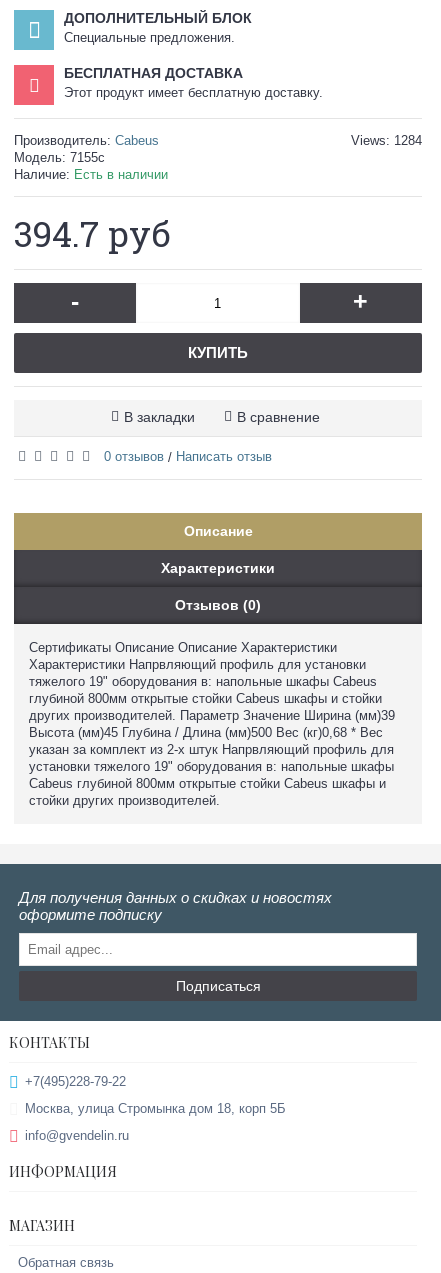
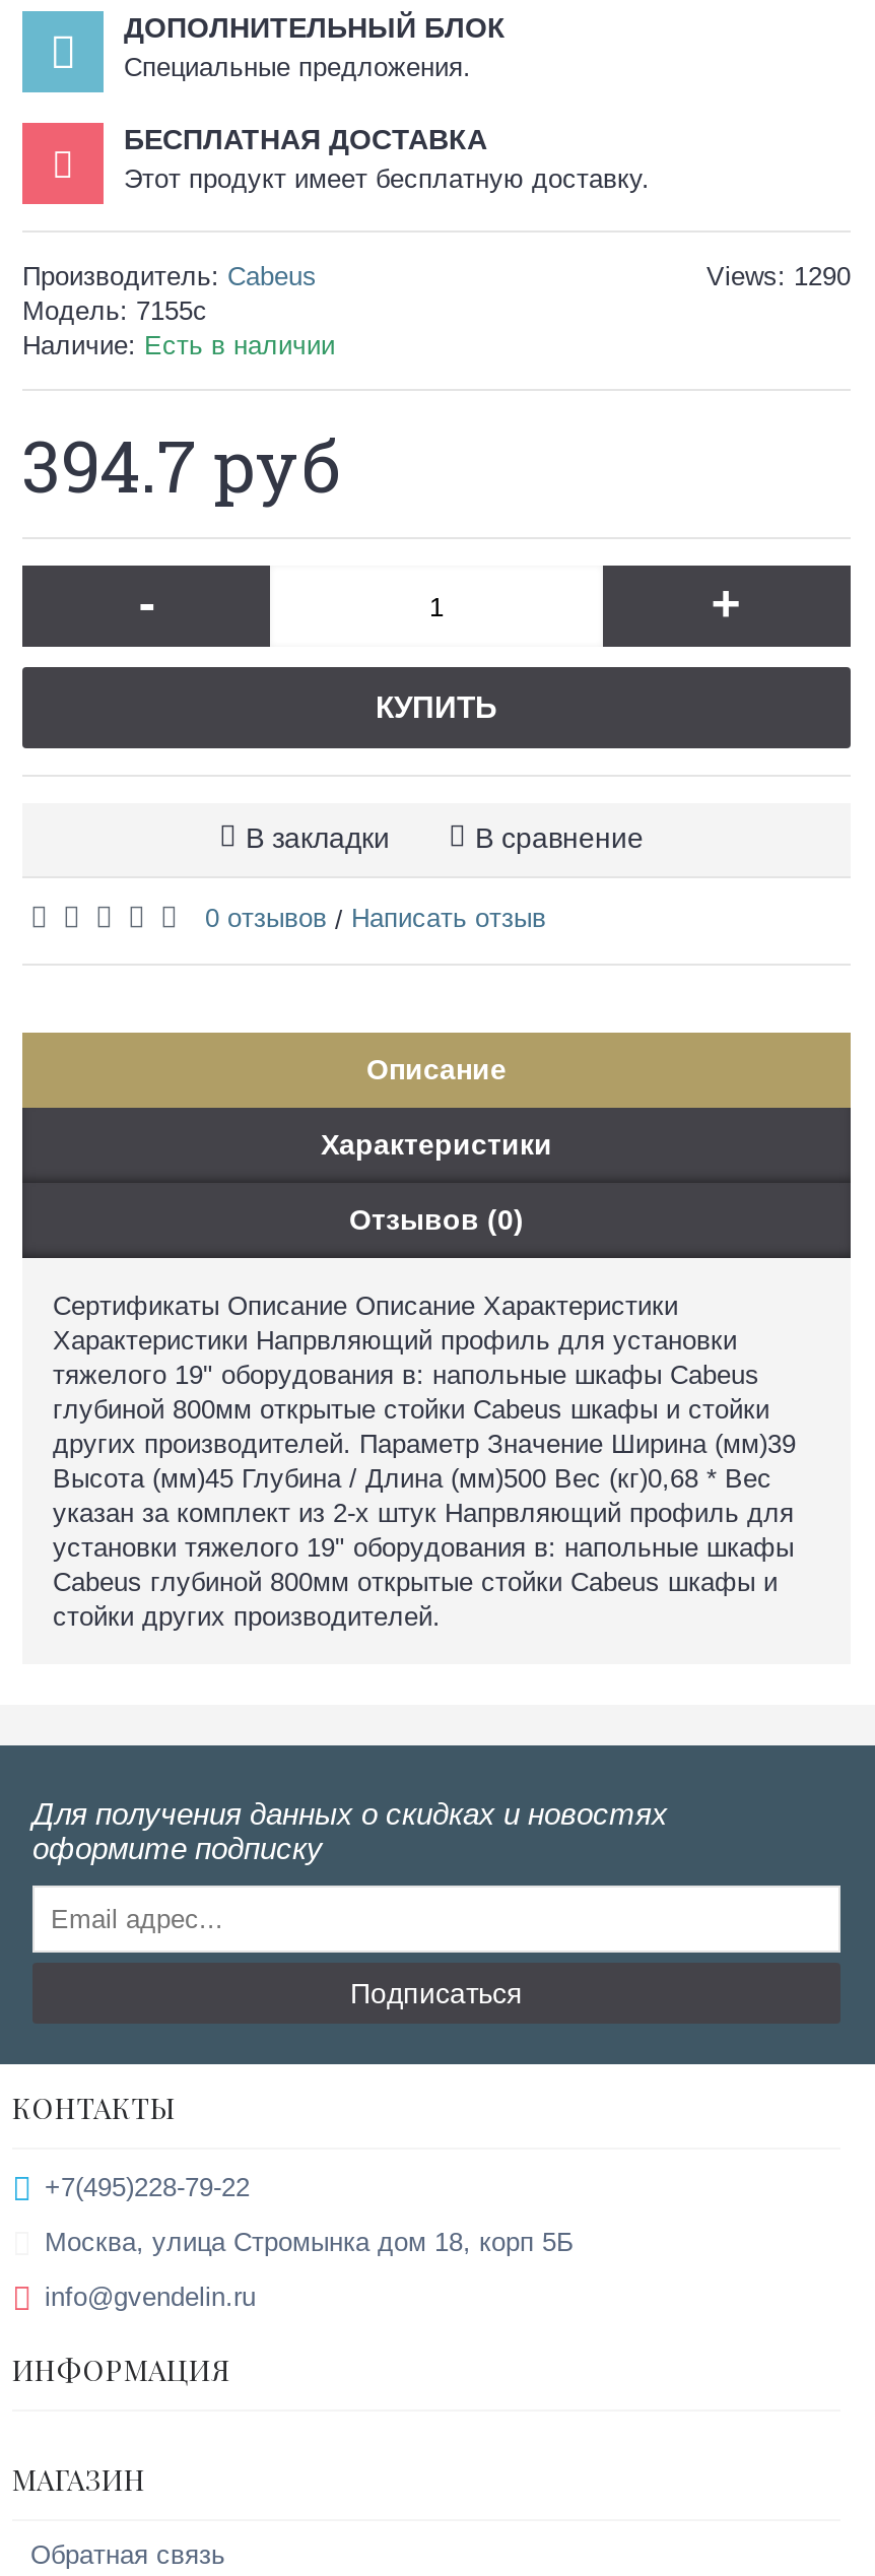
- Views: 1284
+ Views: 1290
